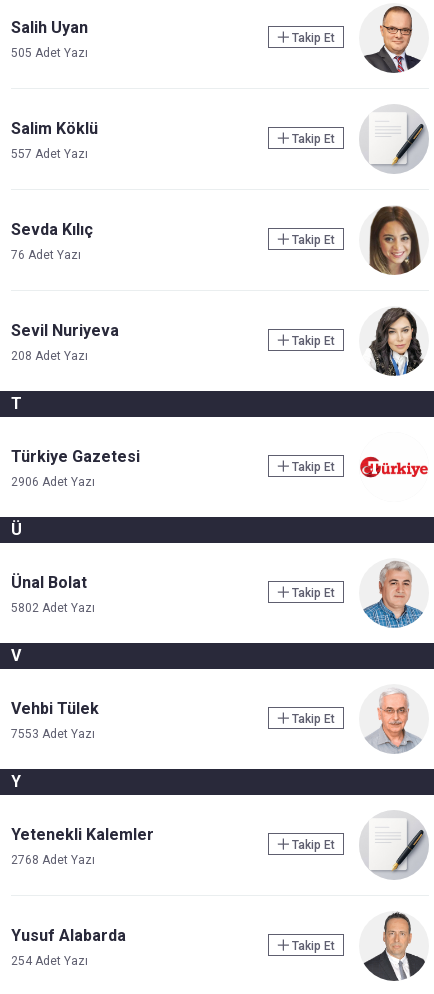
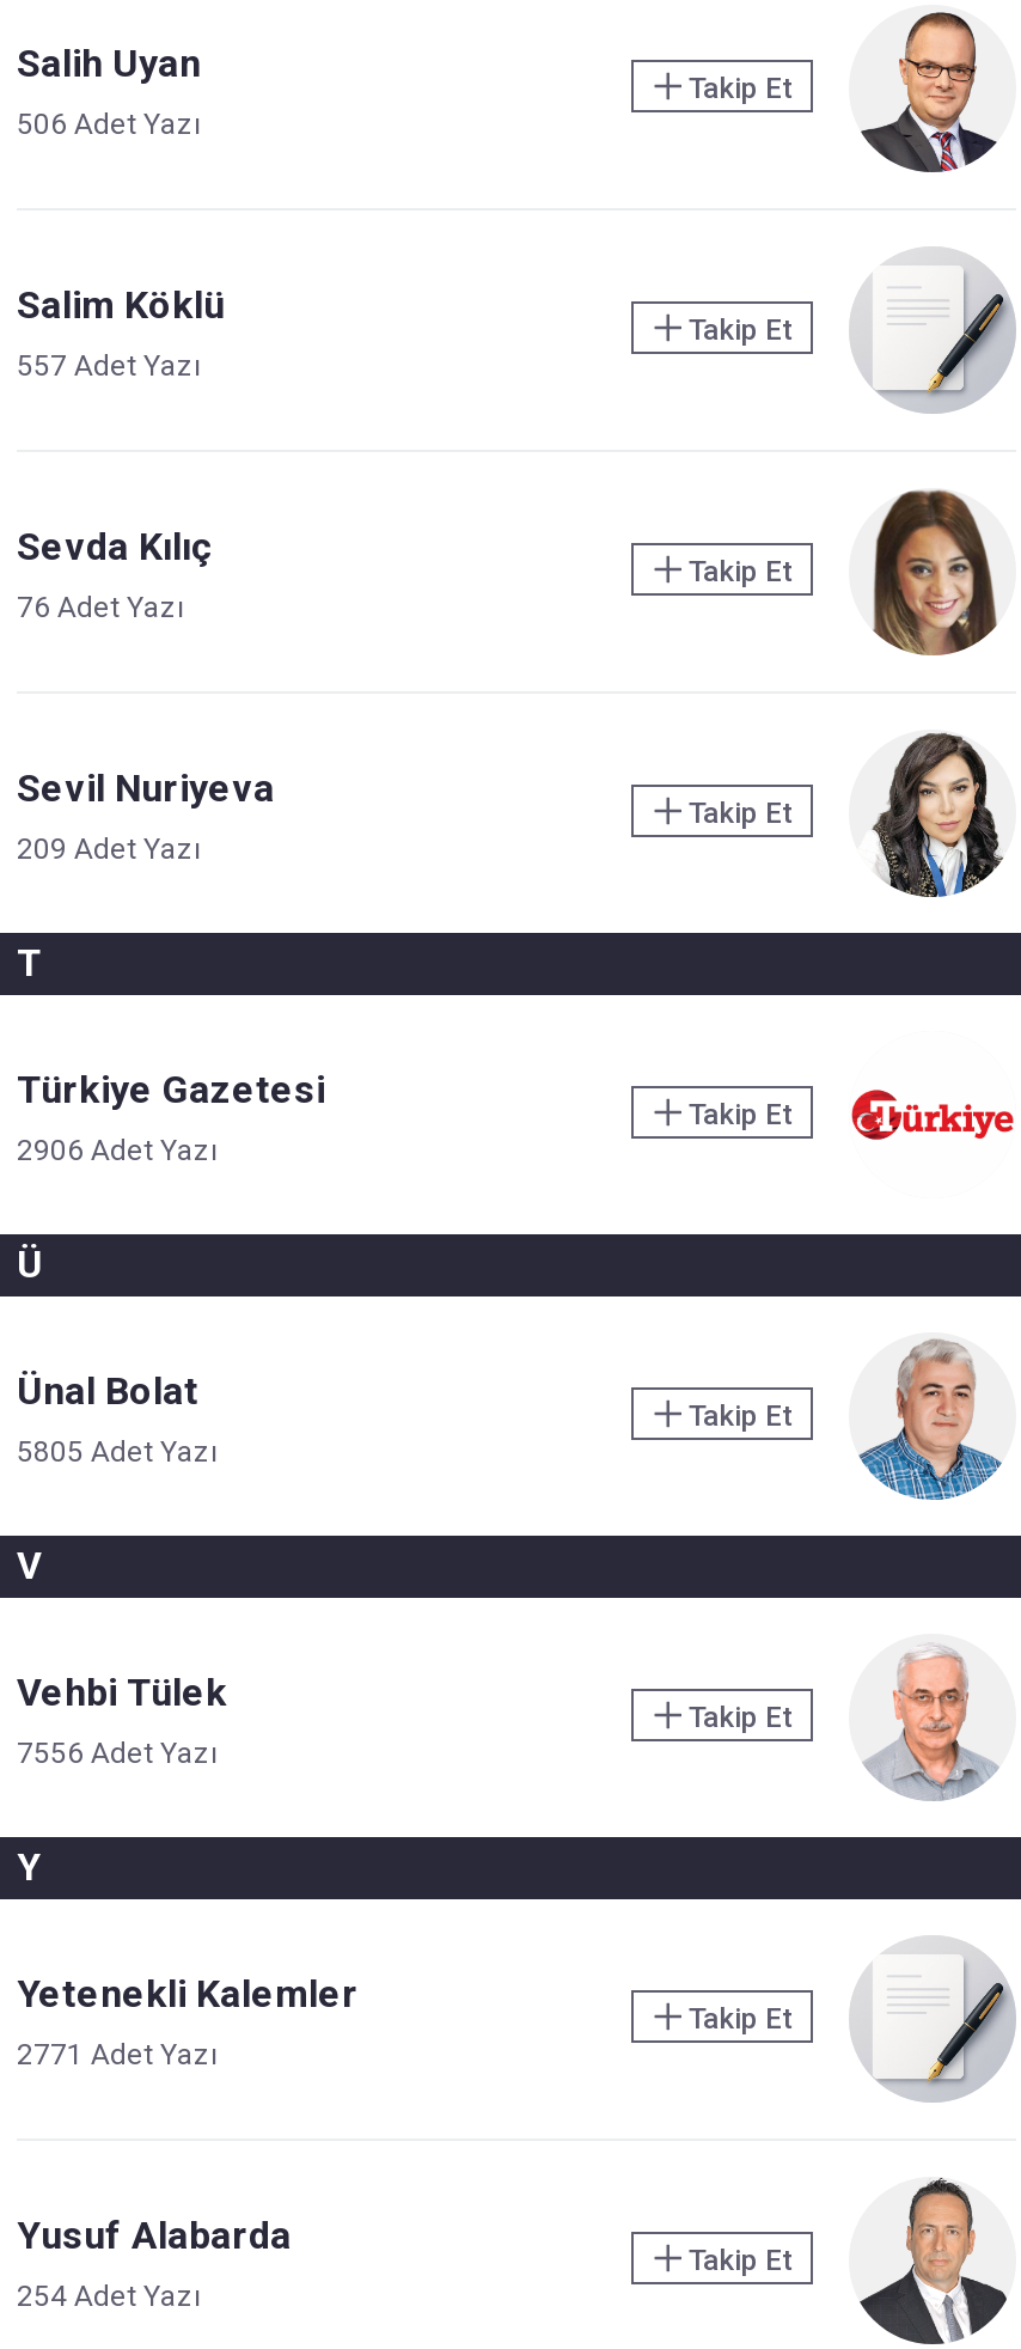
- 505 Adet Yazı
+ 506 Adet Yazı

- 208 Adet Yazı
+ 209 Adet Yazı

- 5802 Adet Yazı
+ 5805 Adet Yazı

- 7553 Adet Yazı
+ 7556 Adet Yazı

- 2768 Adet Yazı
+ 2771 Adet Yazı
